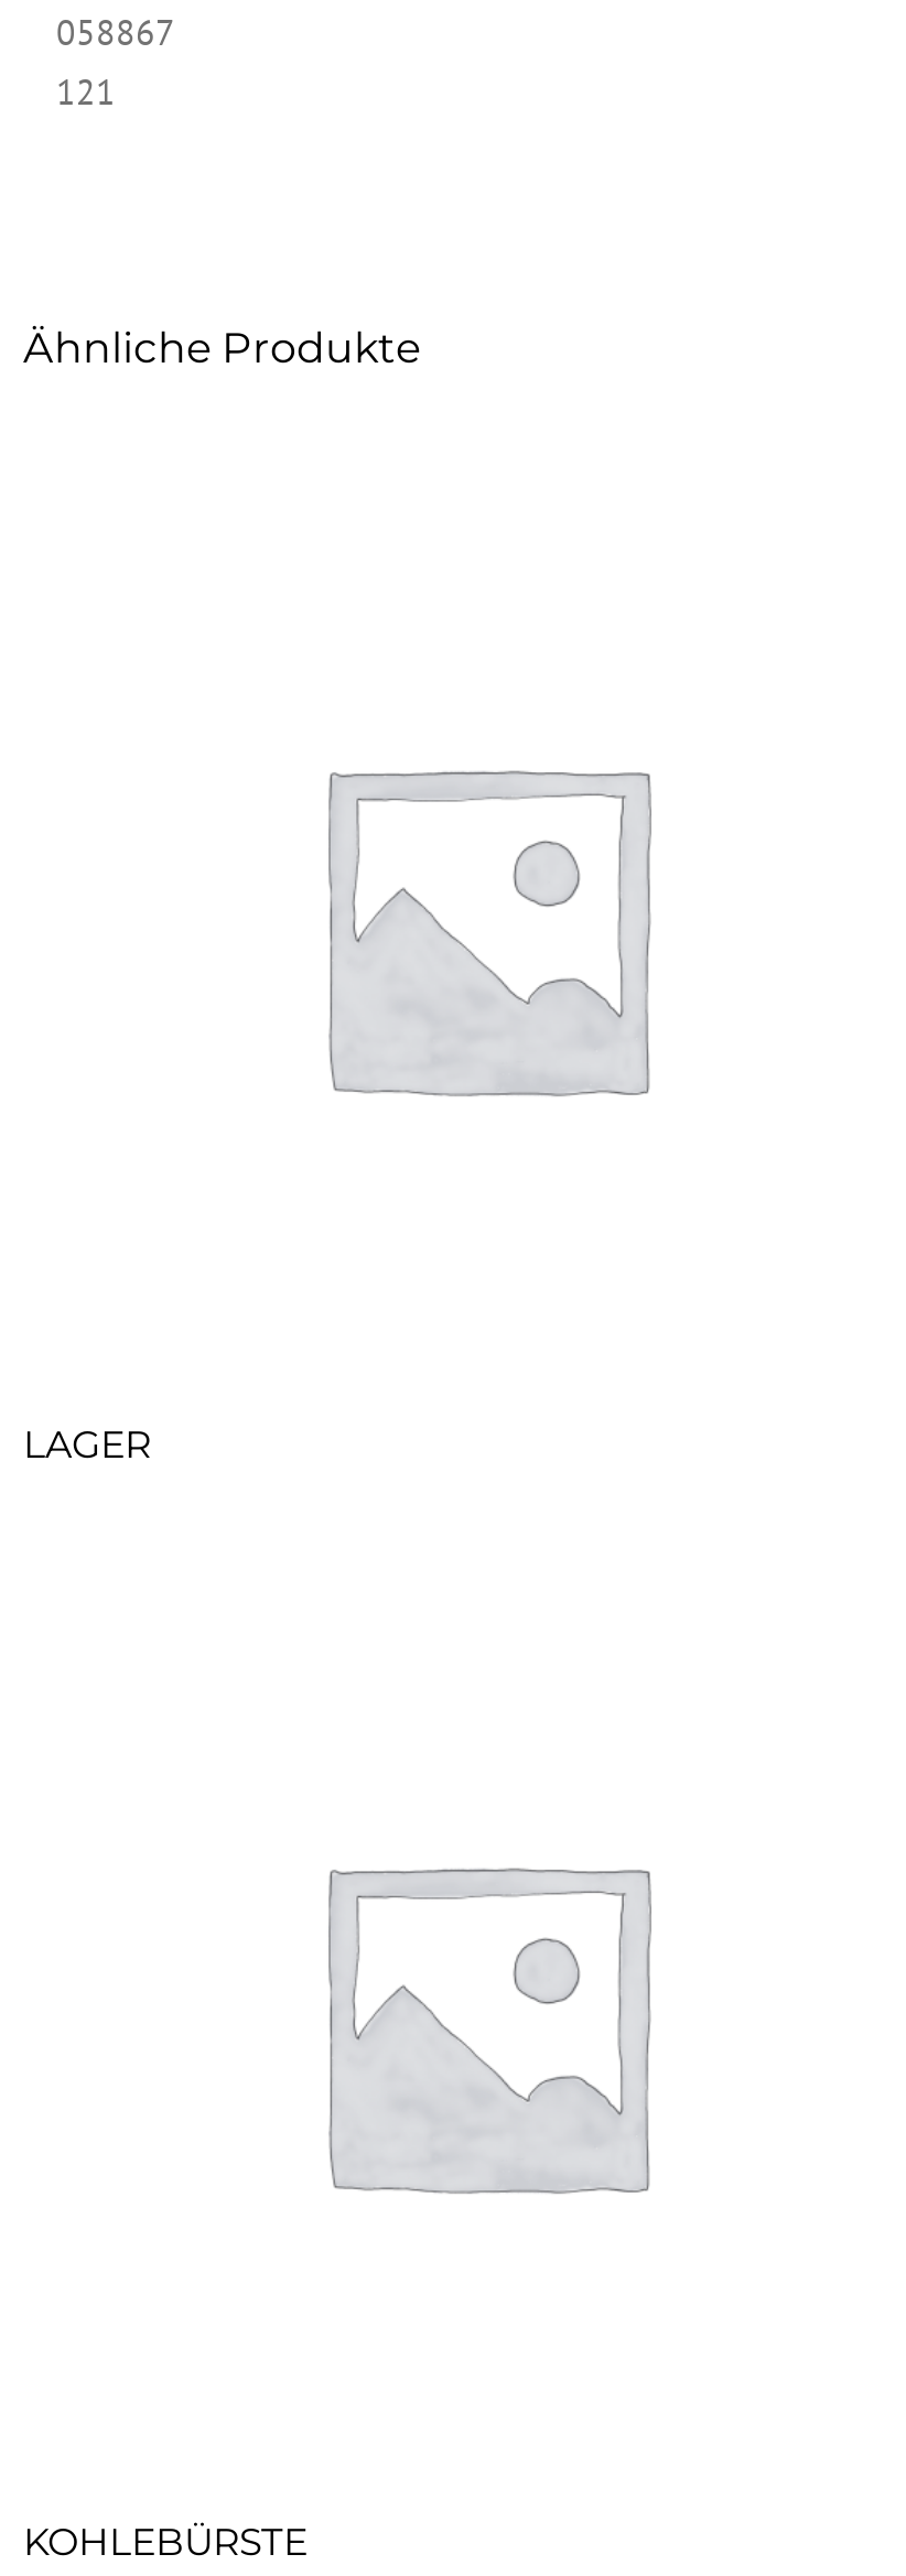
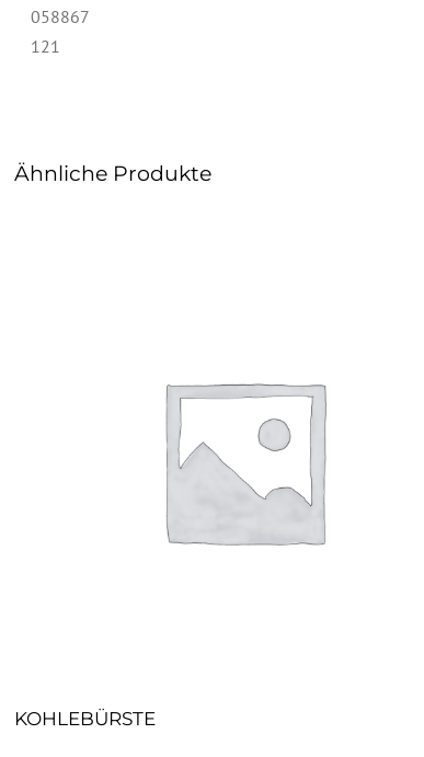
- LAGER
